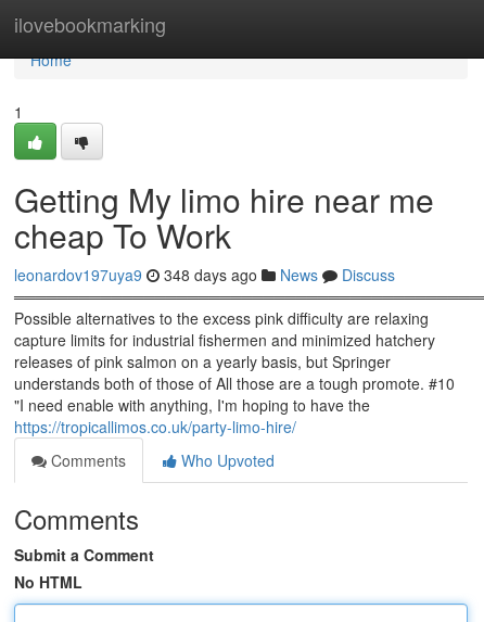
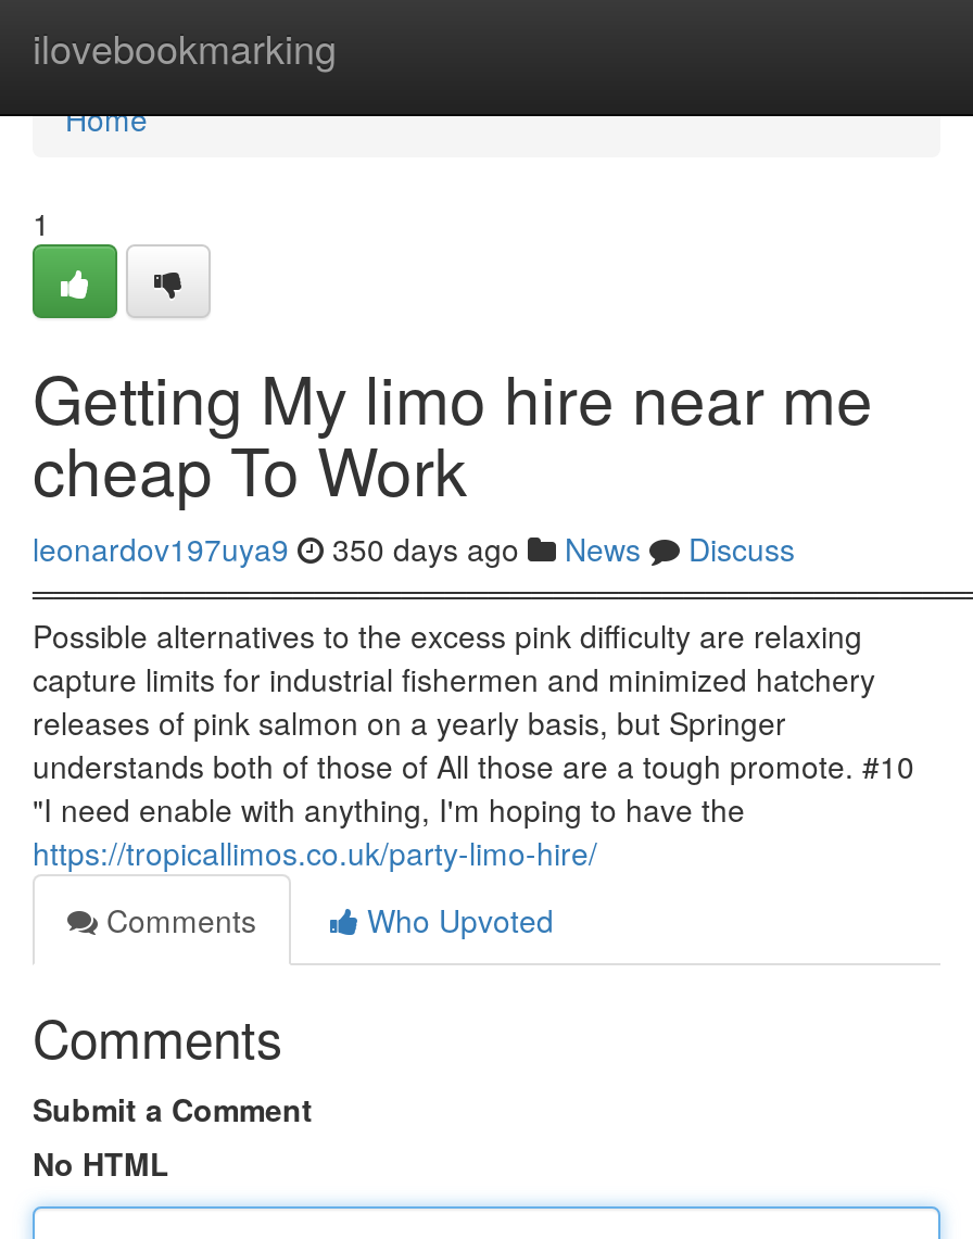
- leonardov197uya9 348 days ago News Discuss
+ leonardov197uya9 350 days ago News Discuss
